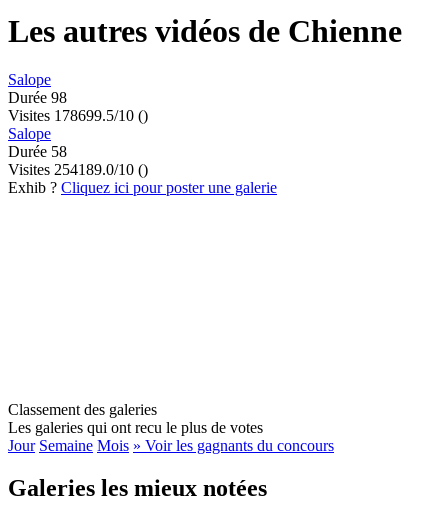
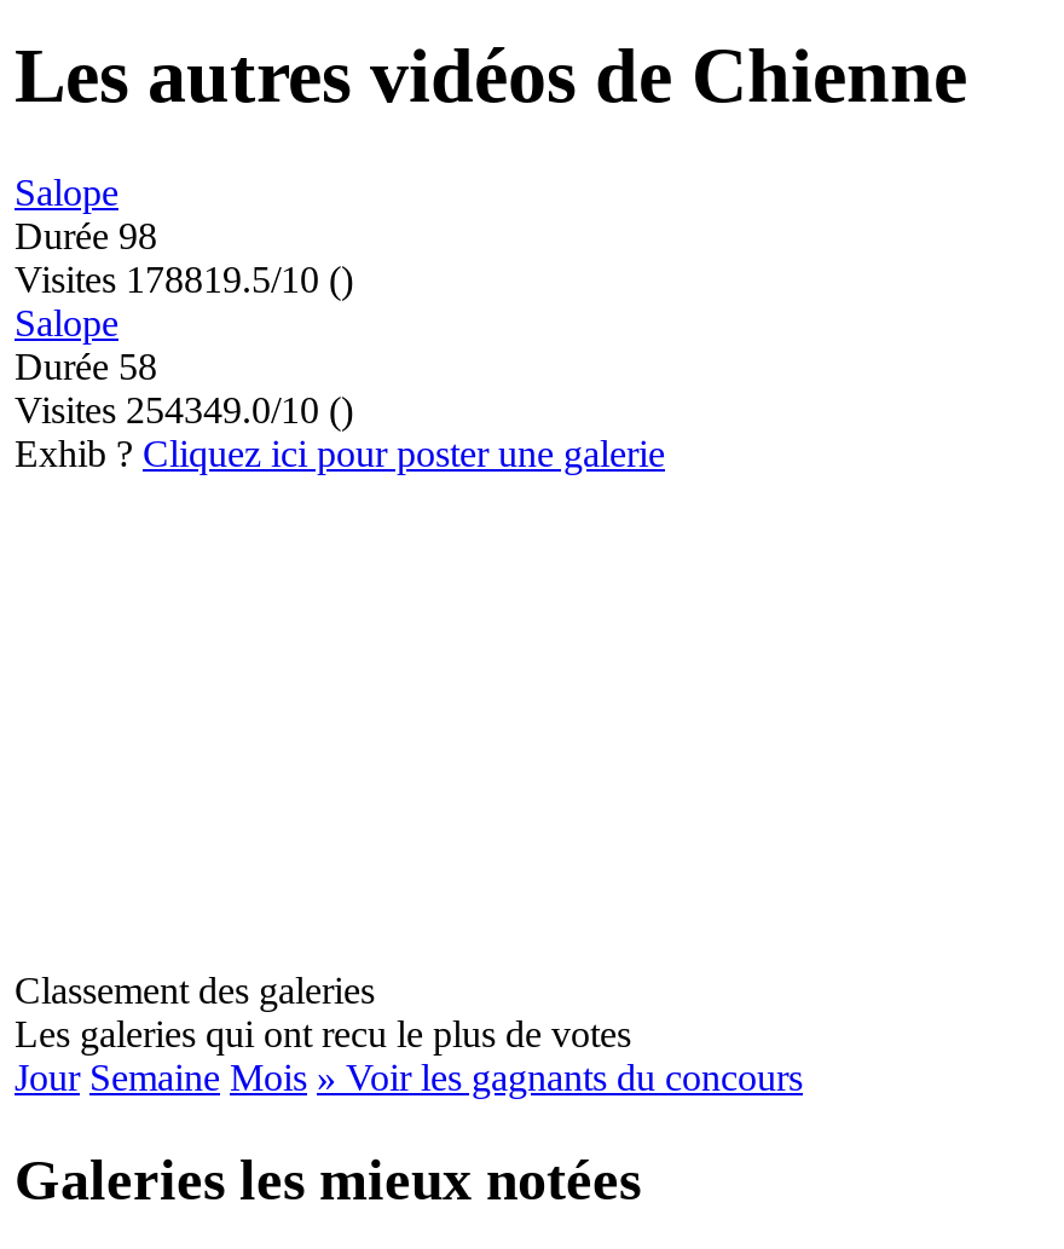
- Visites 17869 9.5/10 ()
+ Visites 17881 9.5/10 ()

- Visites 254189.0/10 ()
+ Visites 254349.0/10 ()
